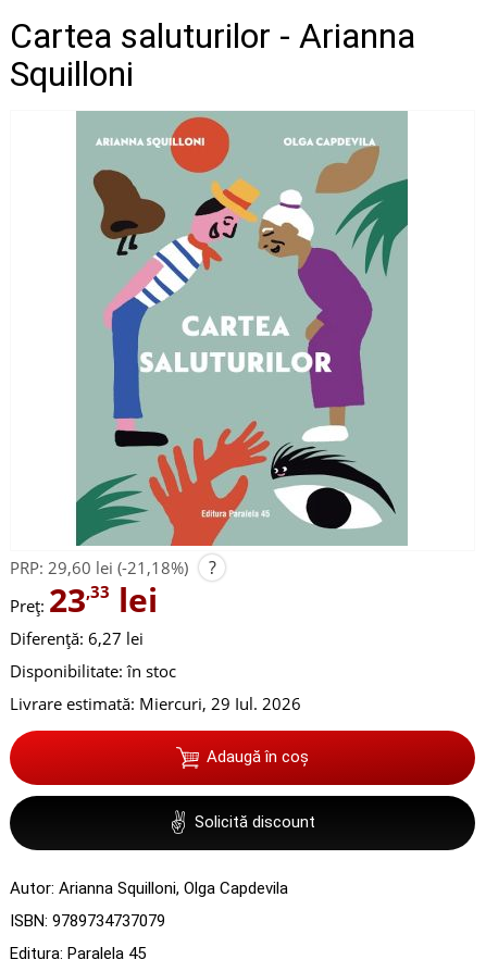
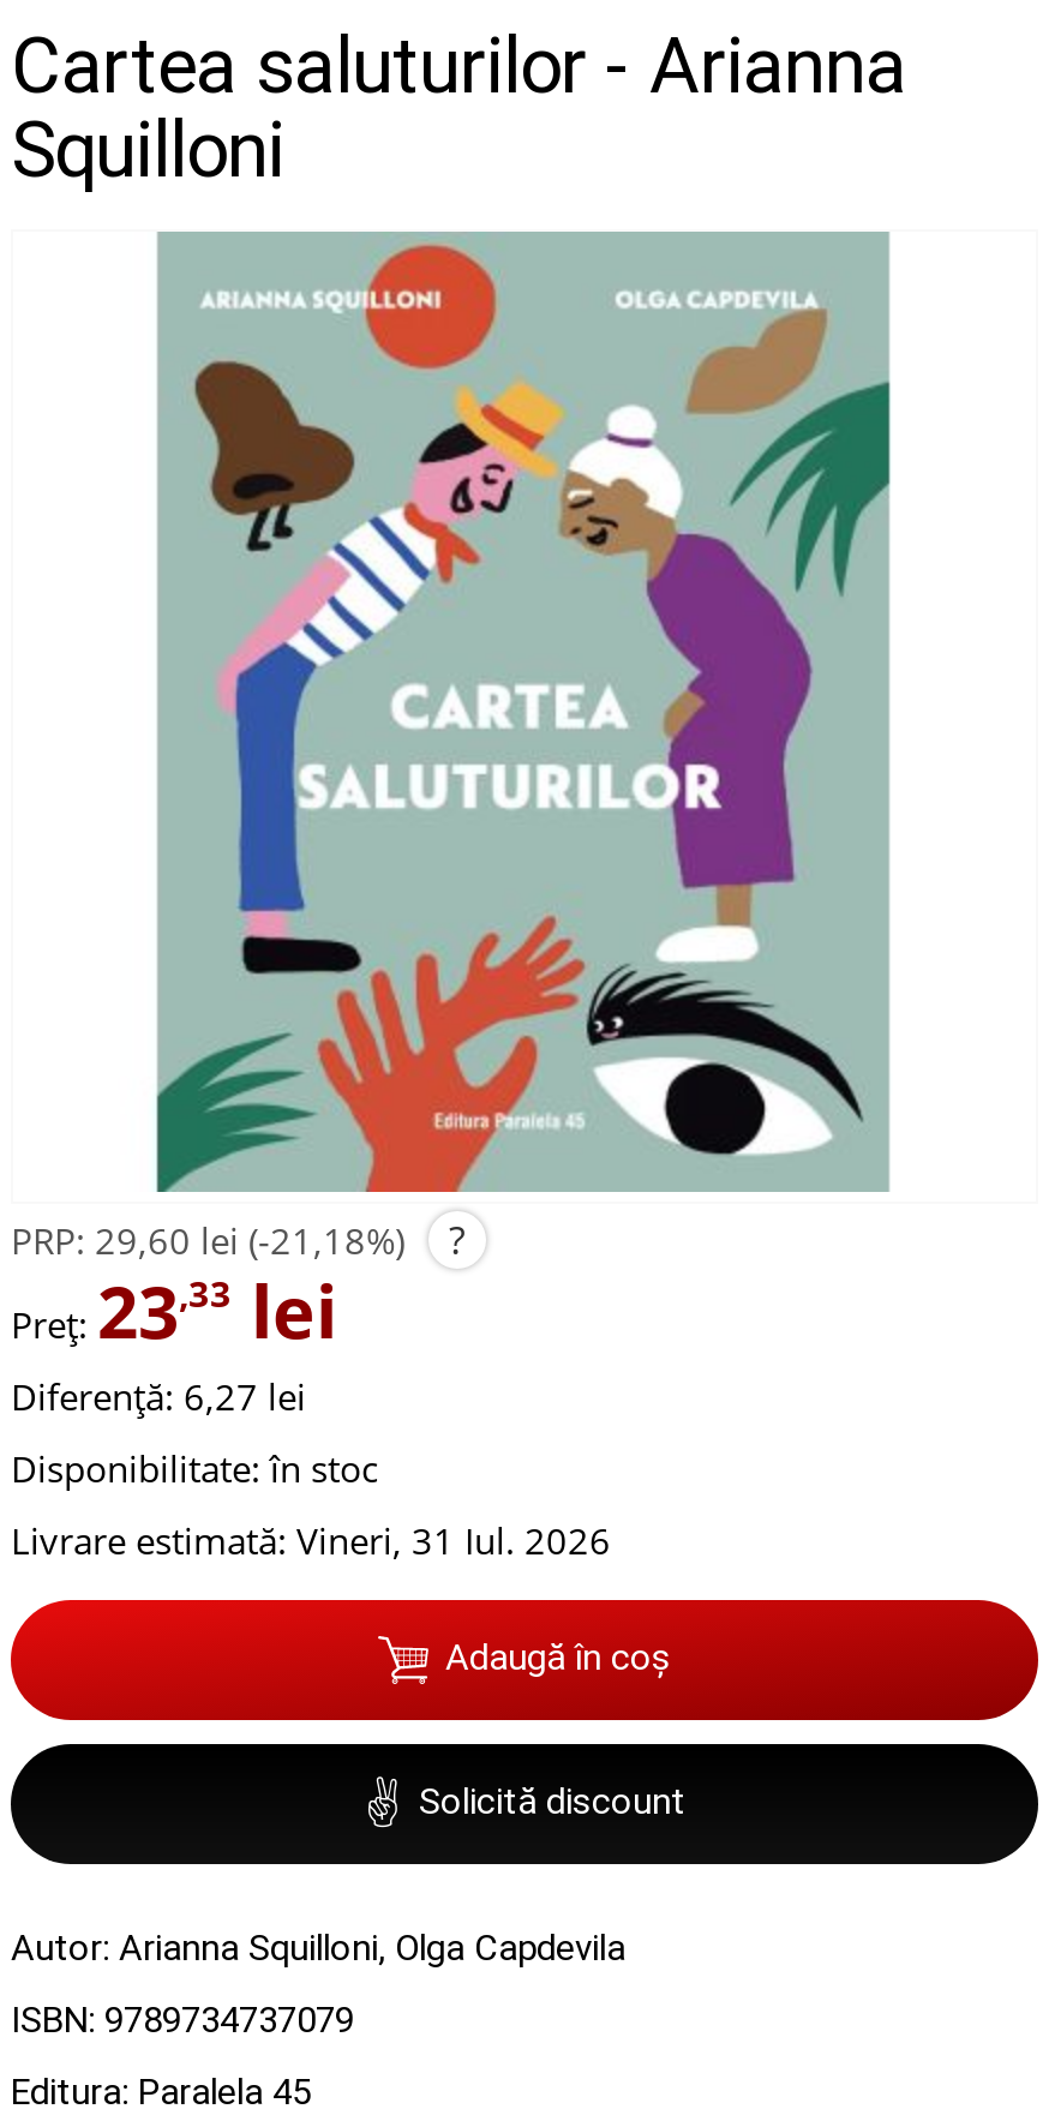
- Livrare estimată: Miercuri, 29 Iul. 2026
+ Livrare estimată: Vineri, 31 Iul. 2026
